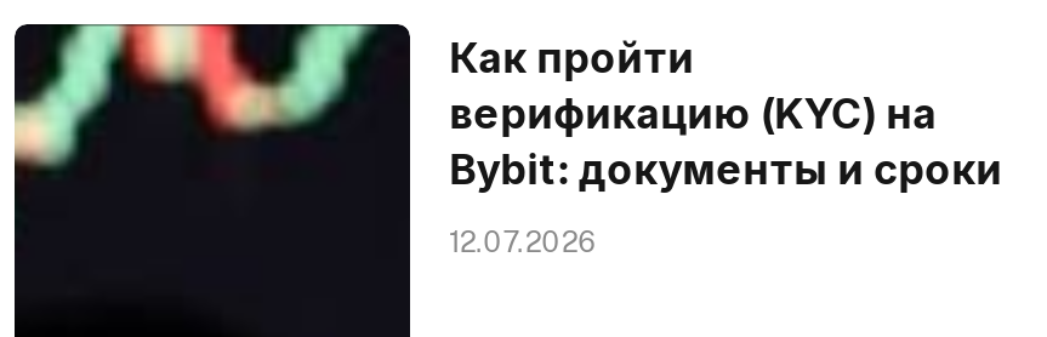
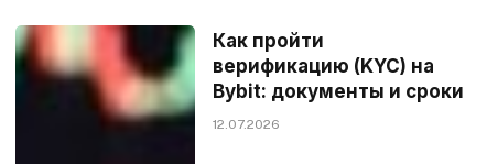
- [image]
+ [image]
